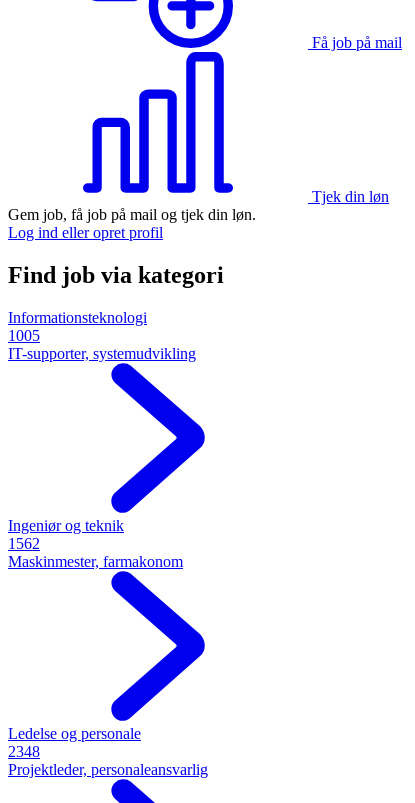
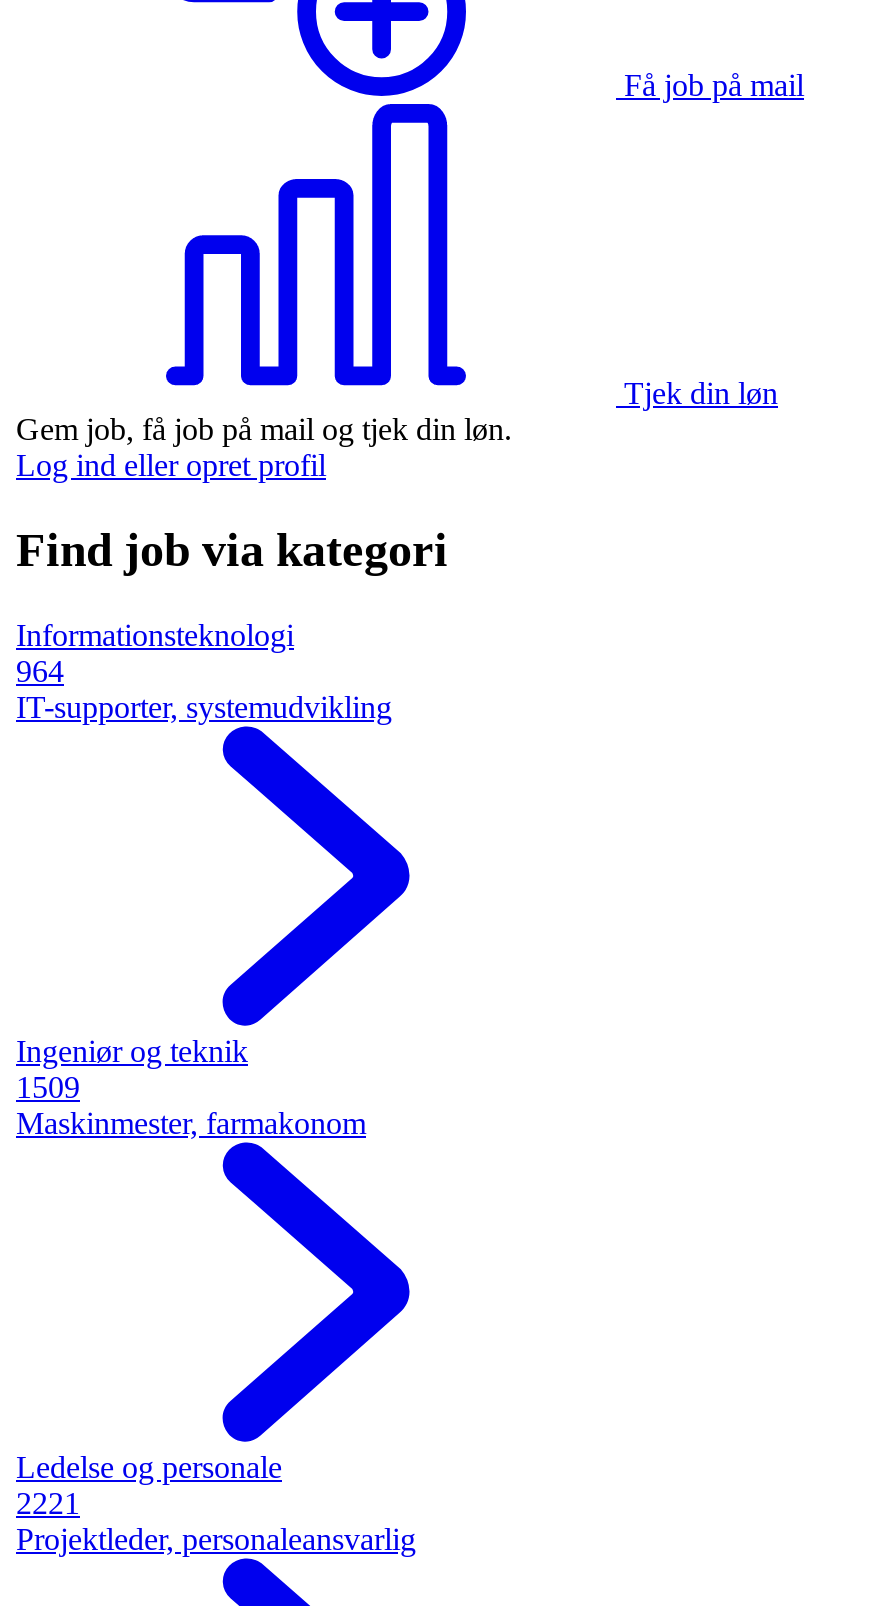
- 1005
+ 964

- 1562
+ 1509

- 2348
+ 2221
